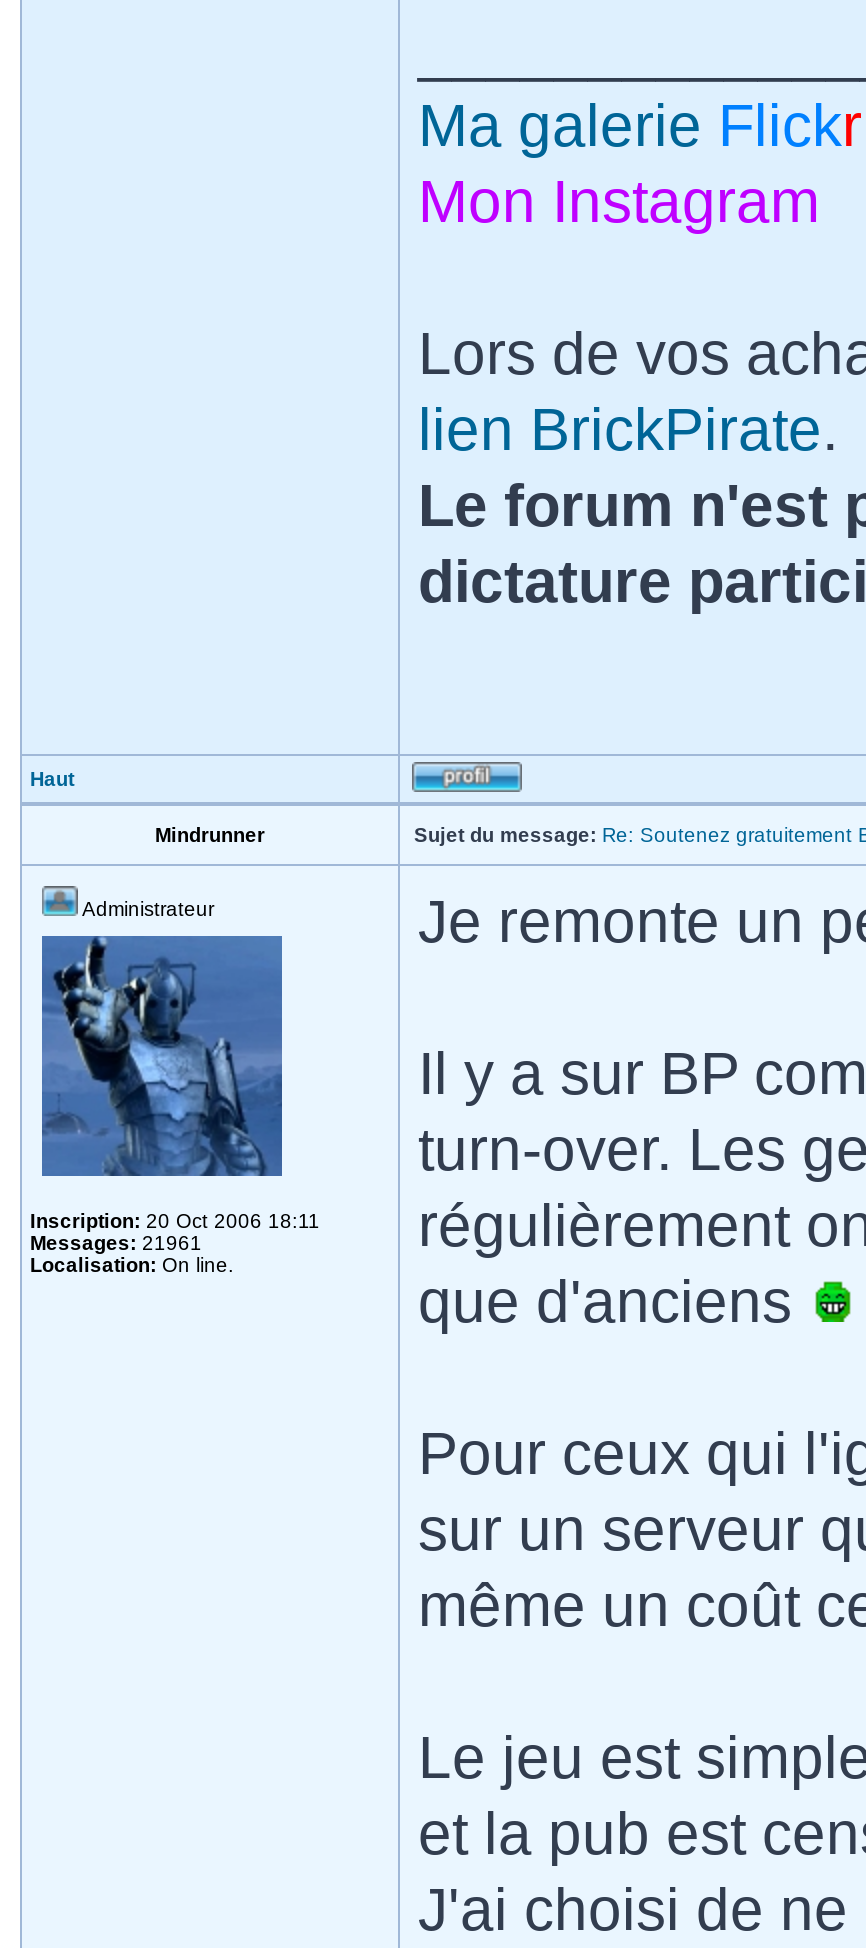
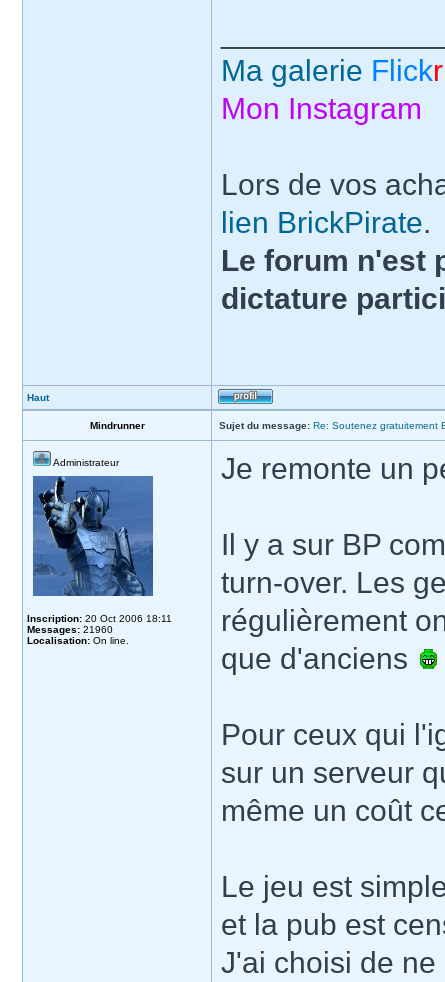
- Messages: 21961
+ Messages: 21960
